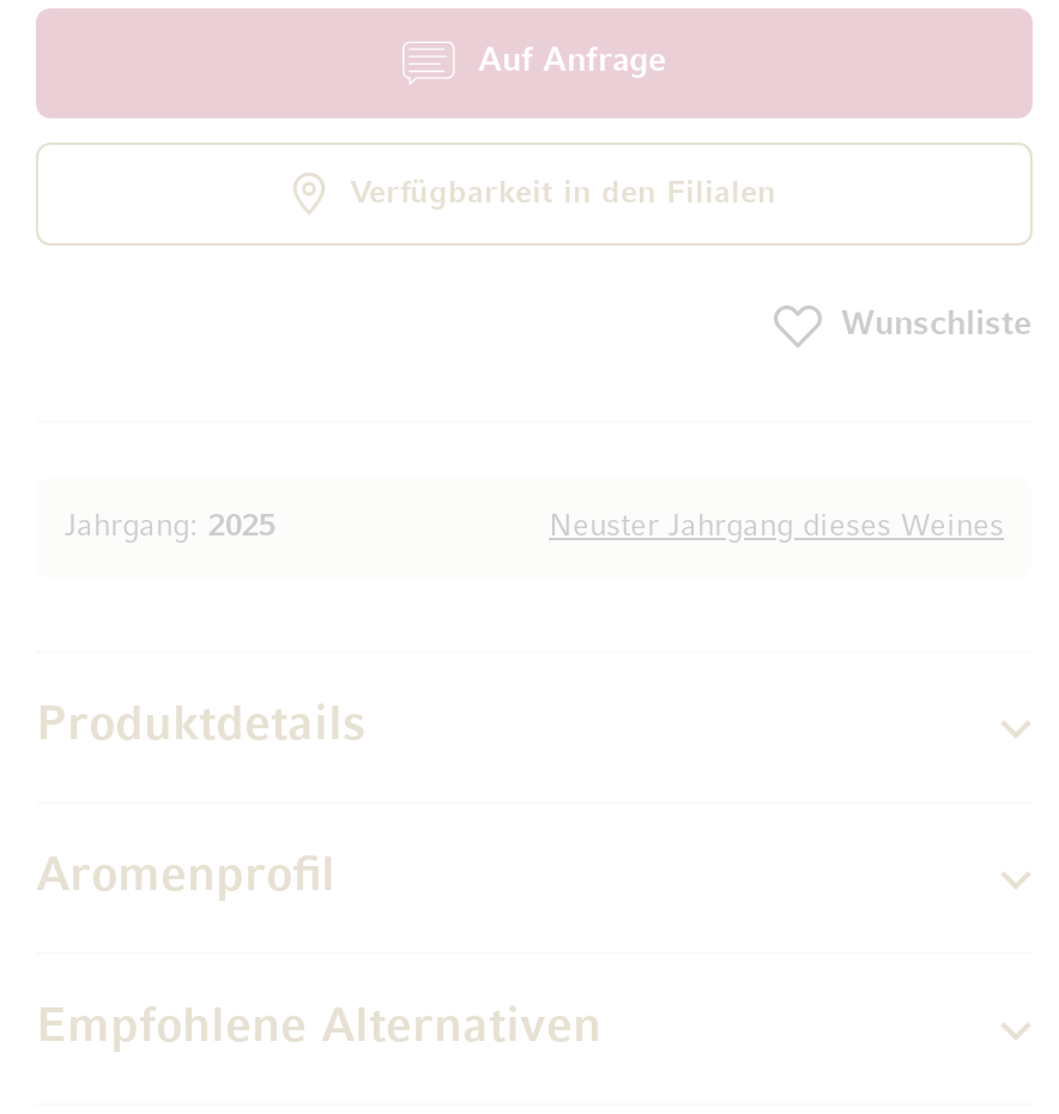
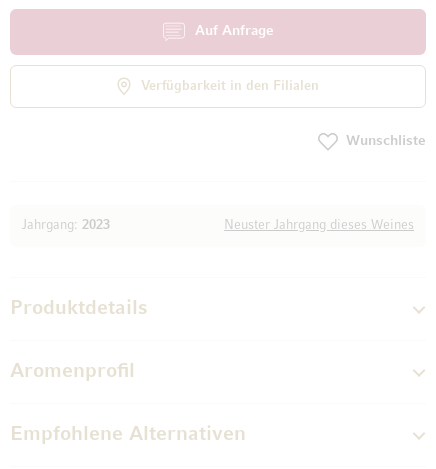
- Jahrgang: 2025
+ Jahrgang: 2023
